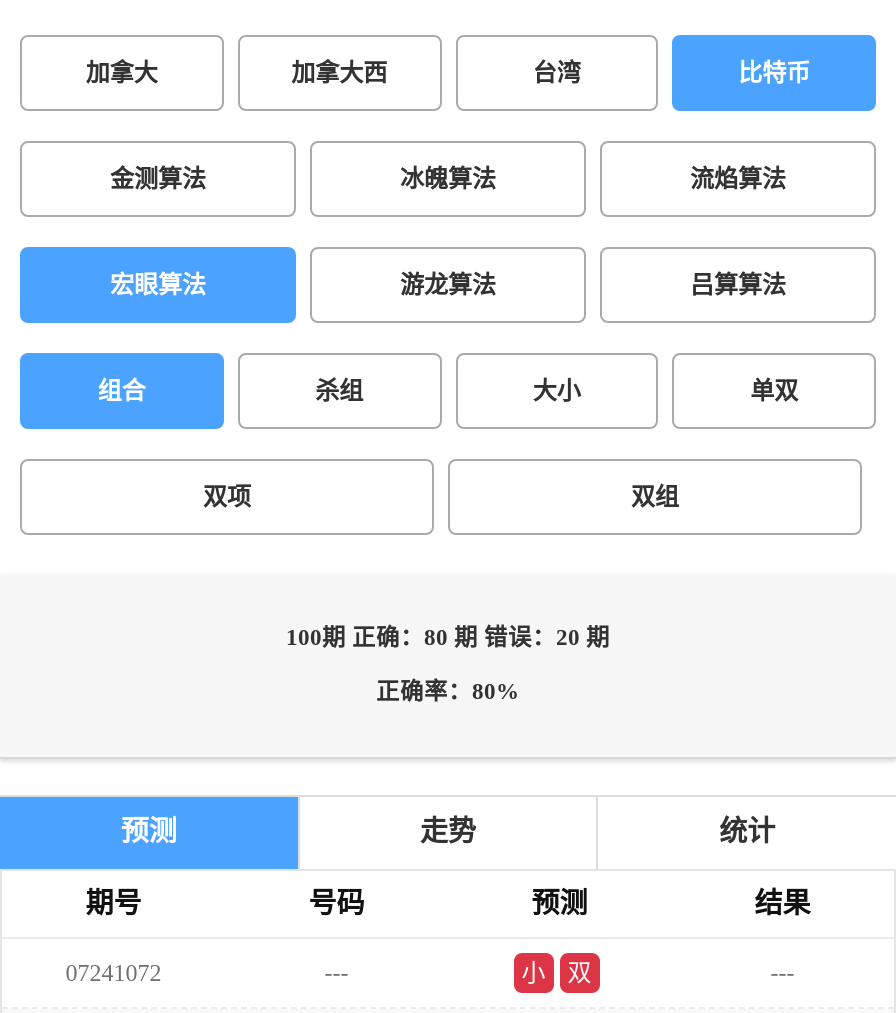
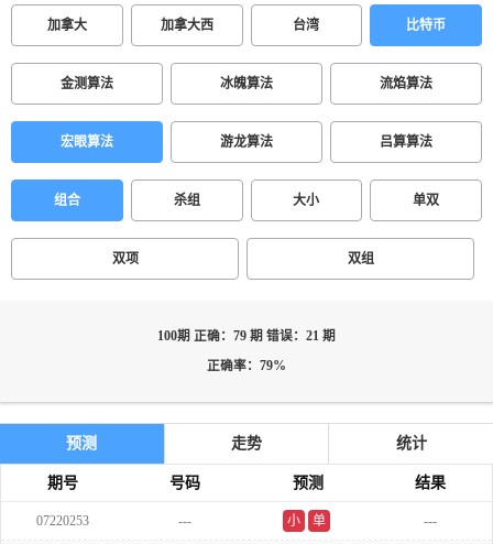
- 100期 正确：80 期 错误：20 期
+ 100期 正确：79 期 错误：21 期

- 正确率：80%
+ 正确率：79%

- 07241072
+ 07220253

- 双
+ 单
